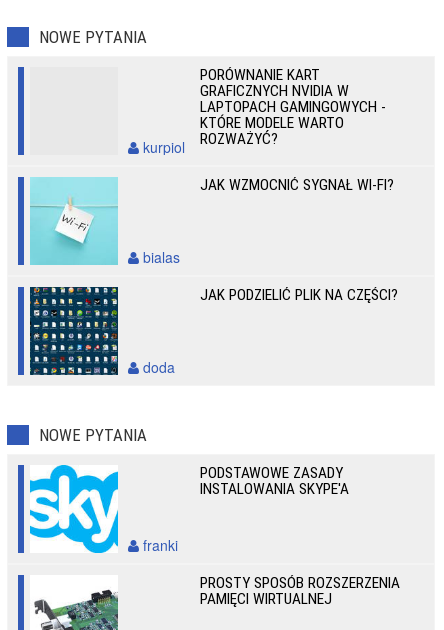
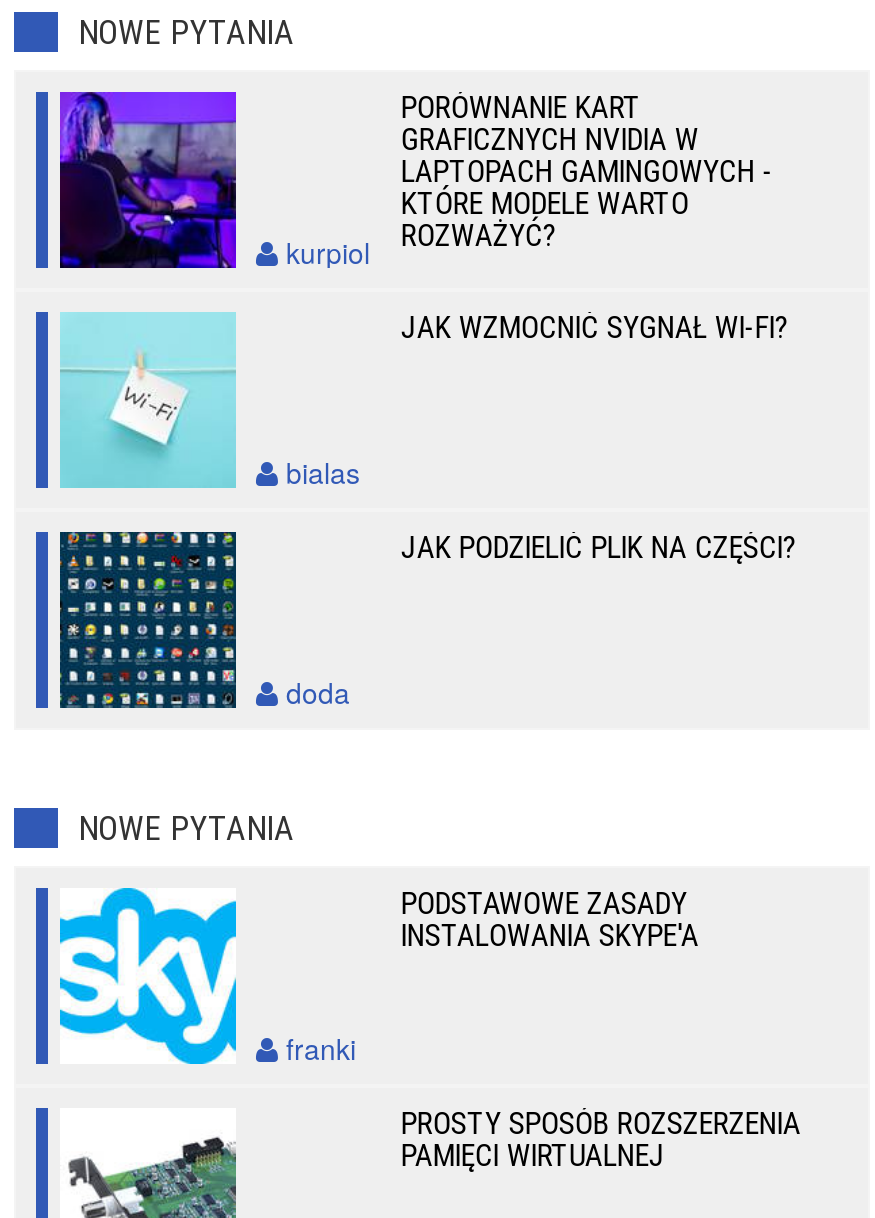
+ [image]
